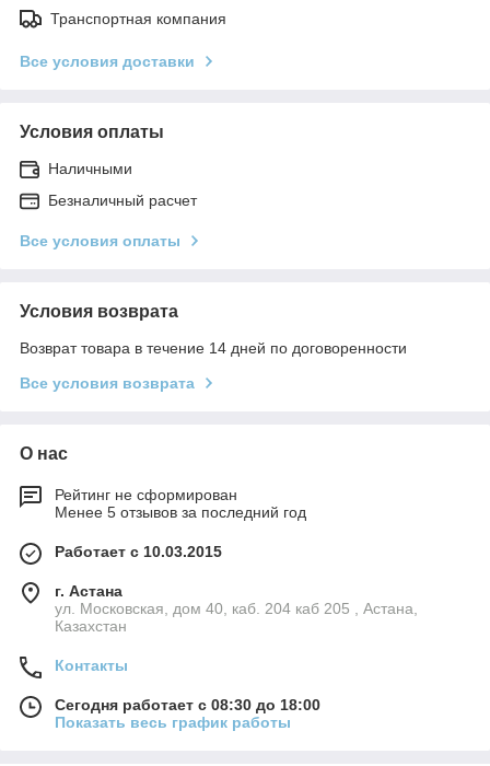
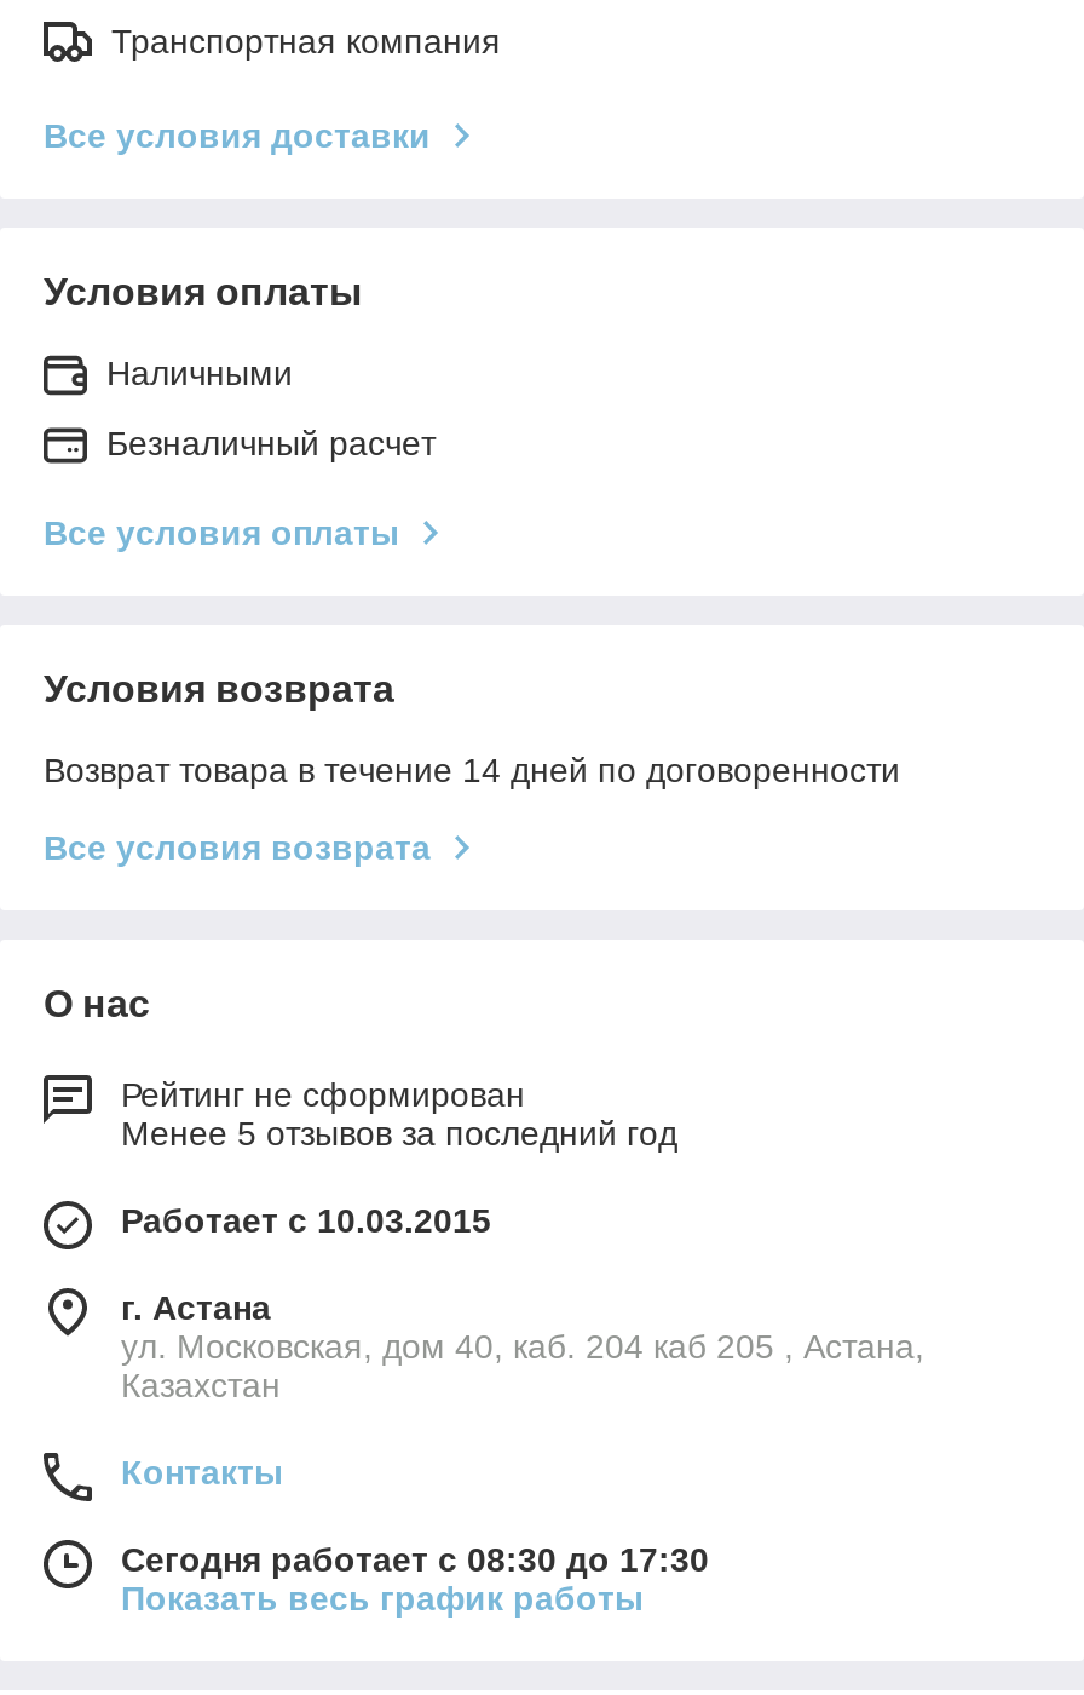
- Сегодня работает с 08:30 до 18:00
+ Сегодня работает с 08:30 до 17:30
